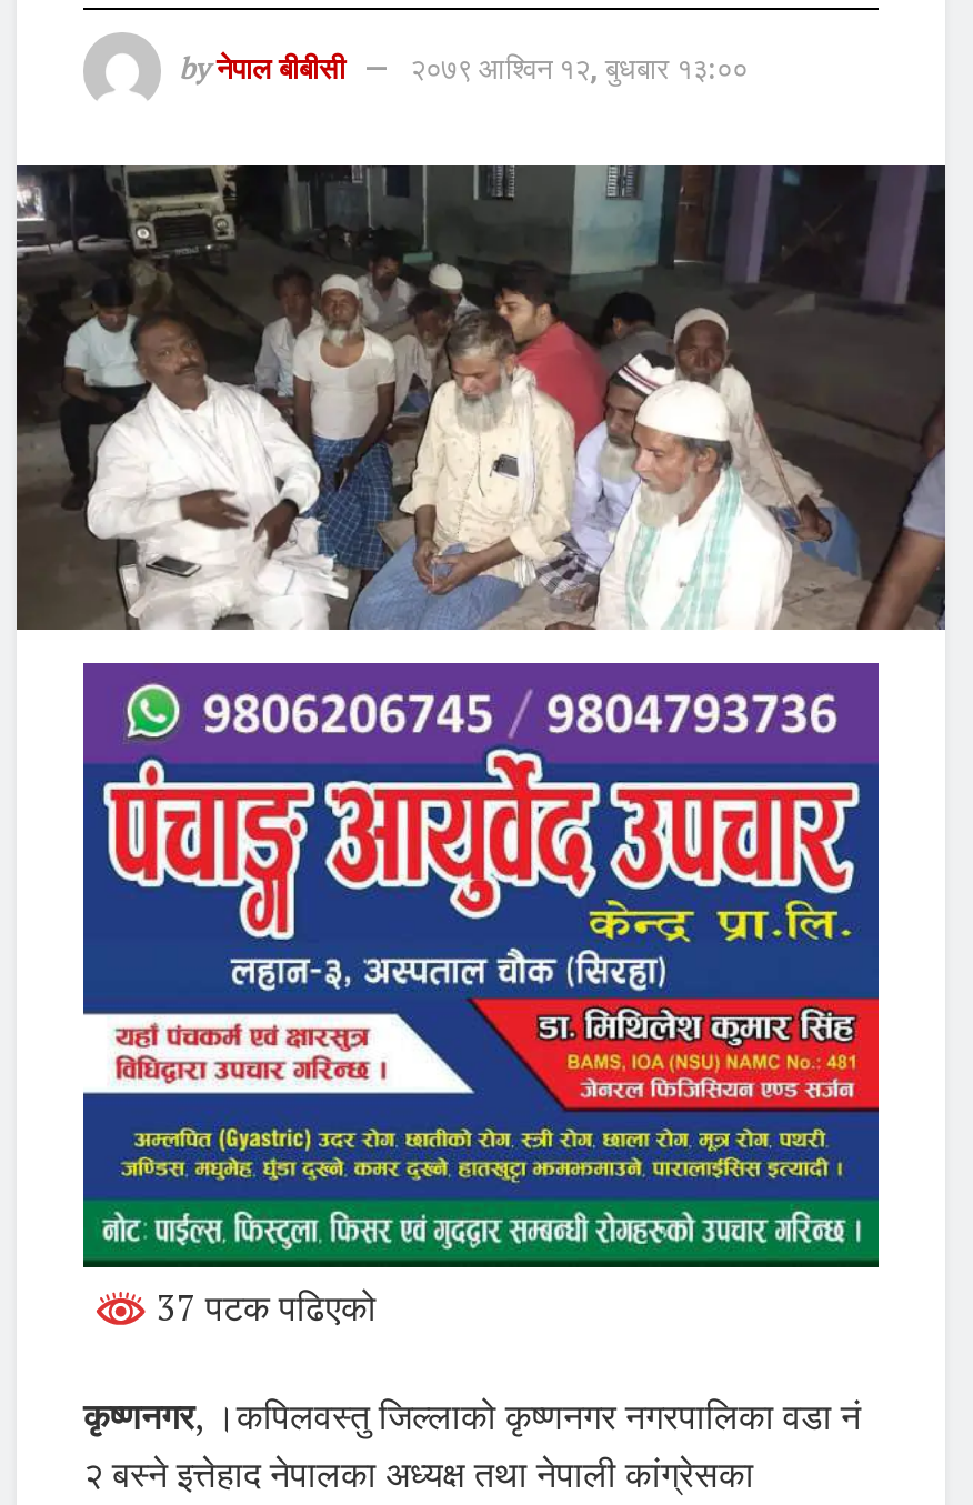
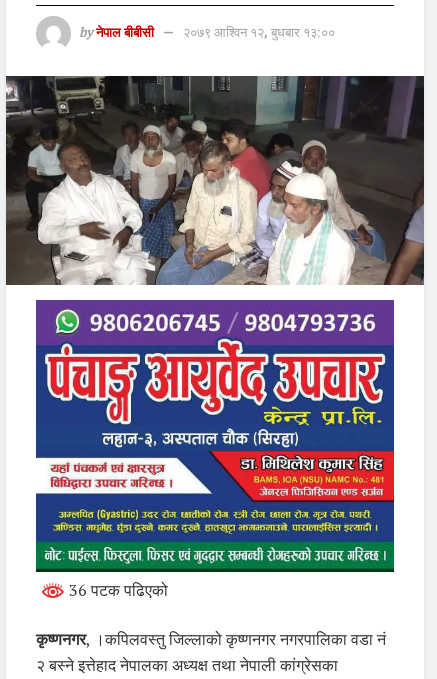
- 37 पटक पढिएको
+ 36 पटक पढिएको
